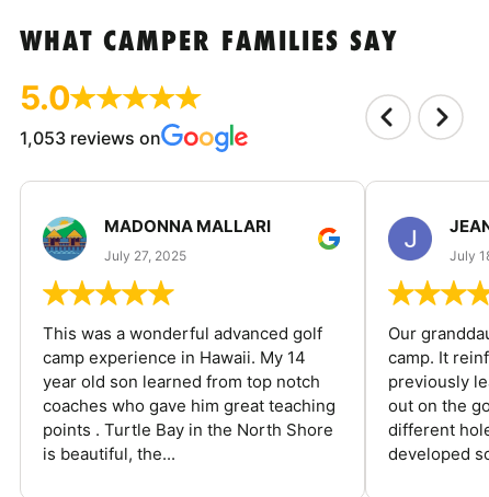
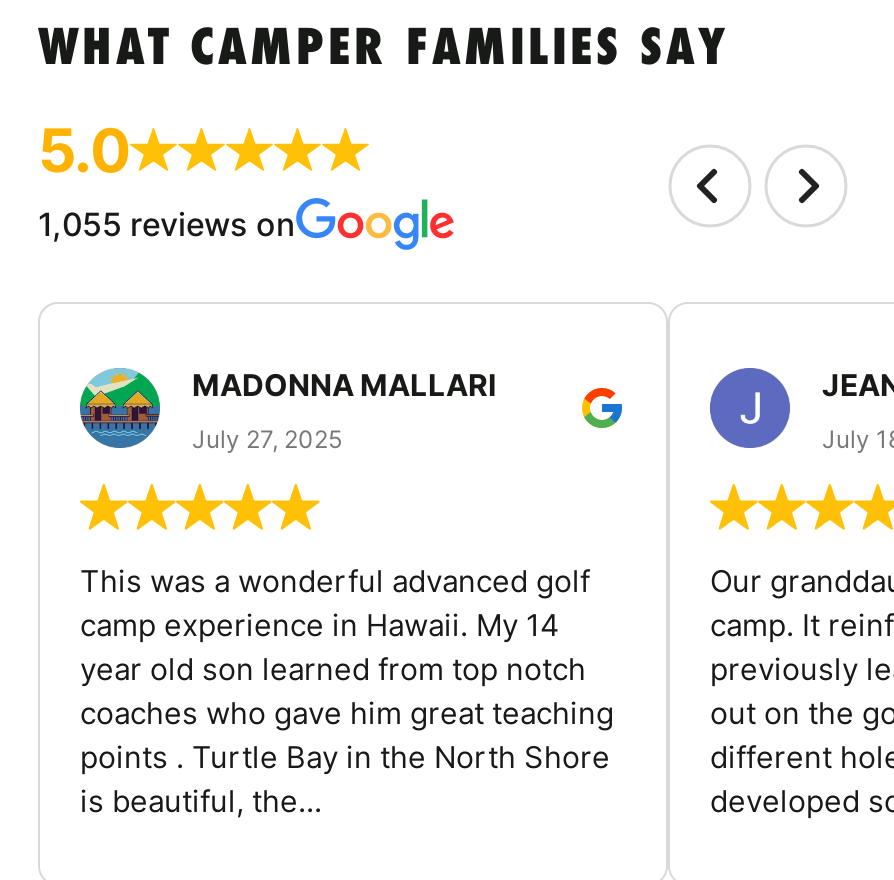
- 1,053 reviews on
+ 1,055 reviews on
